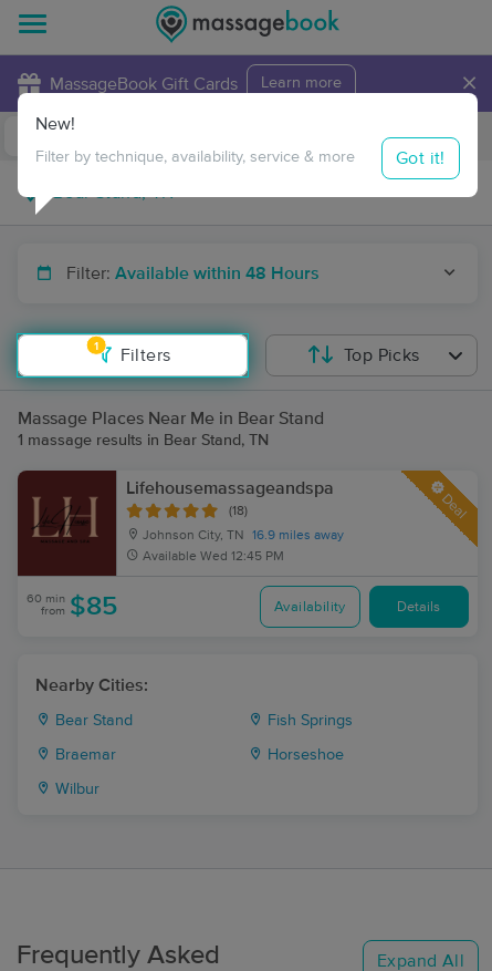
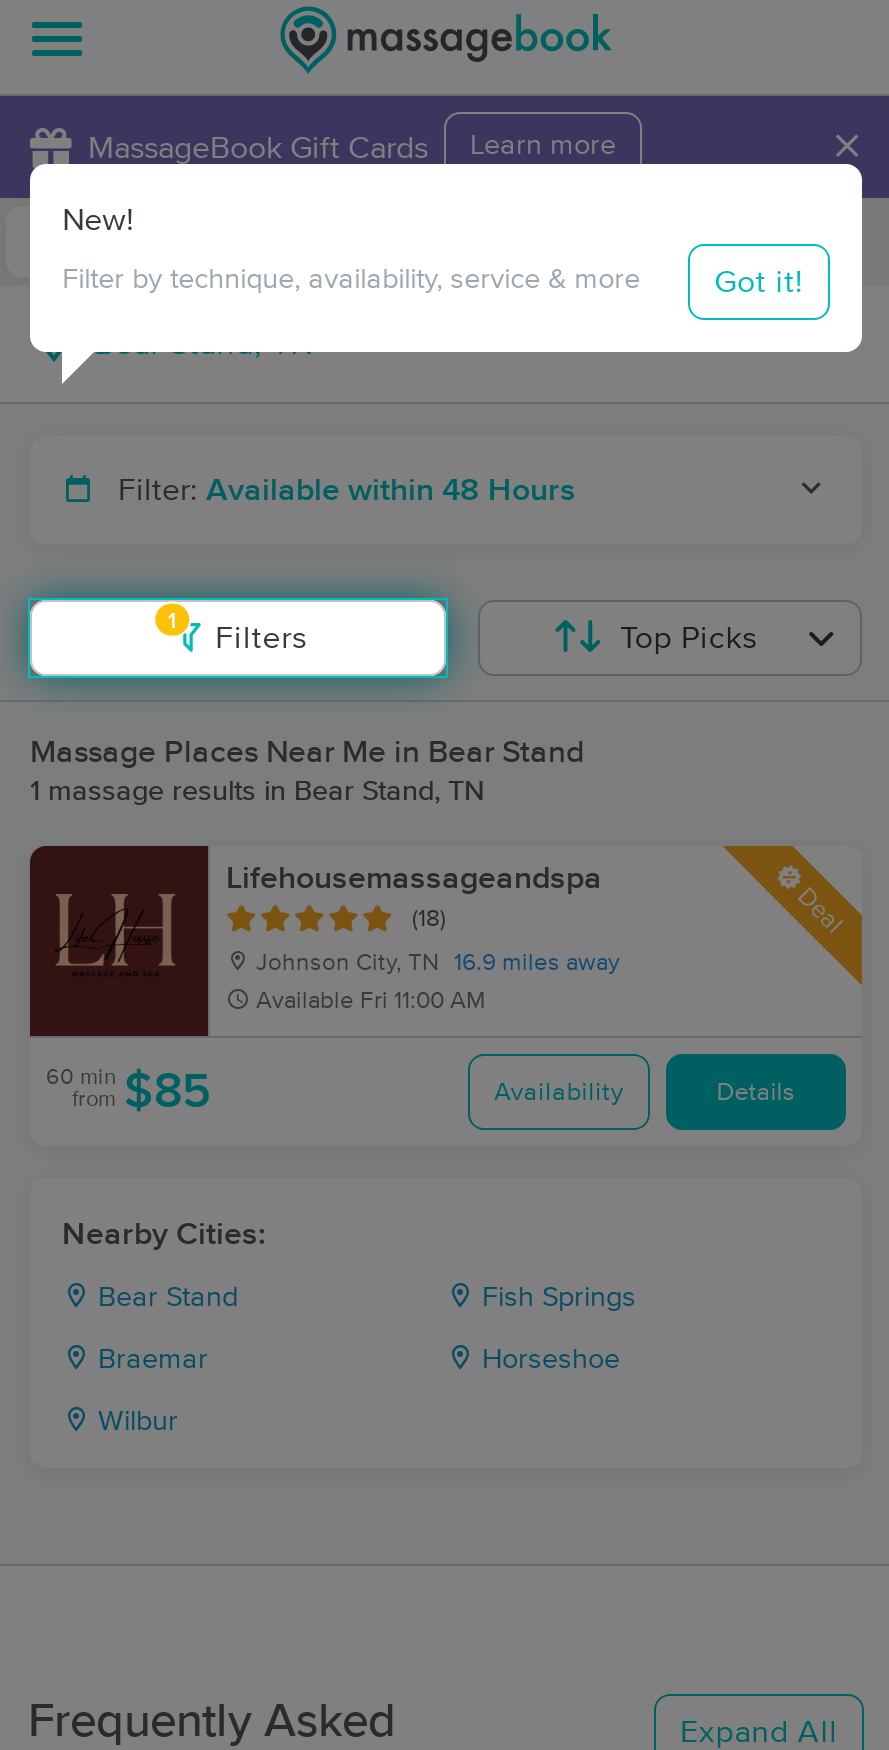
- Available Wed 12:45 PM
+ Available Fri 11:00 AM
